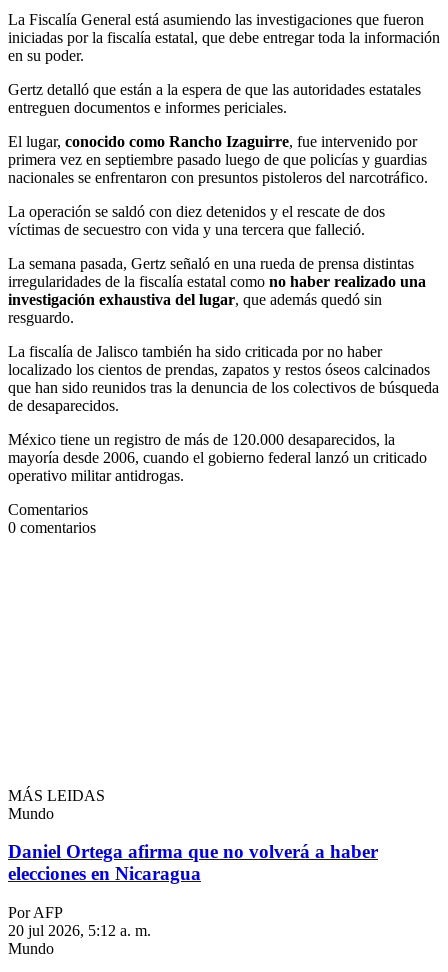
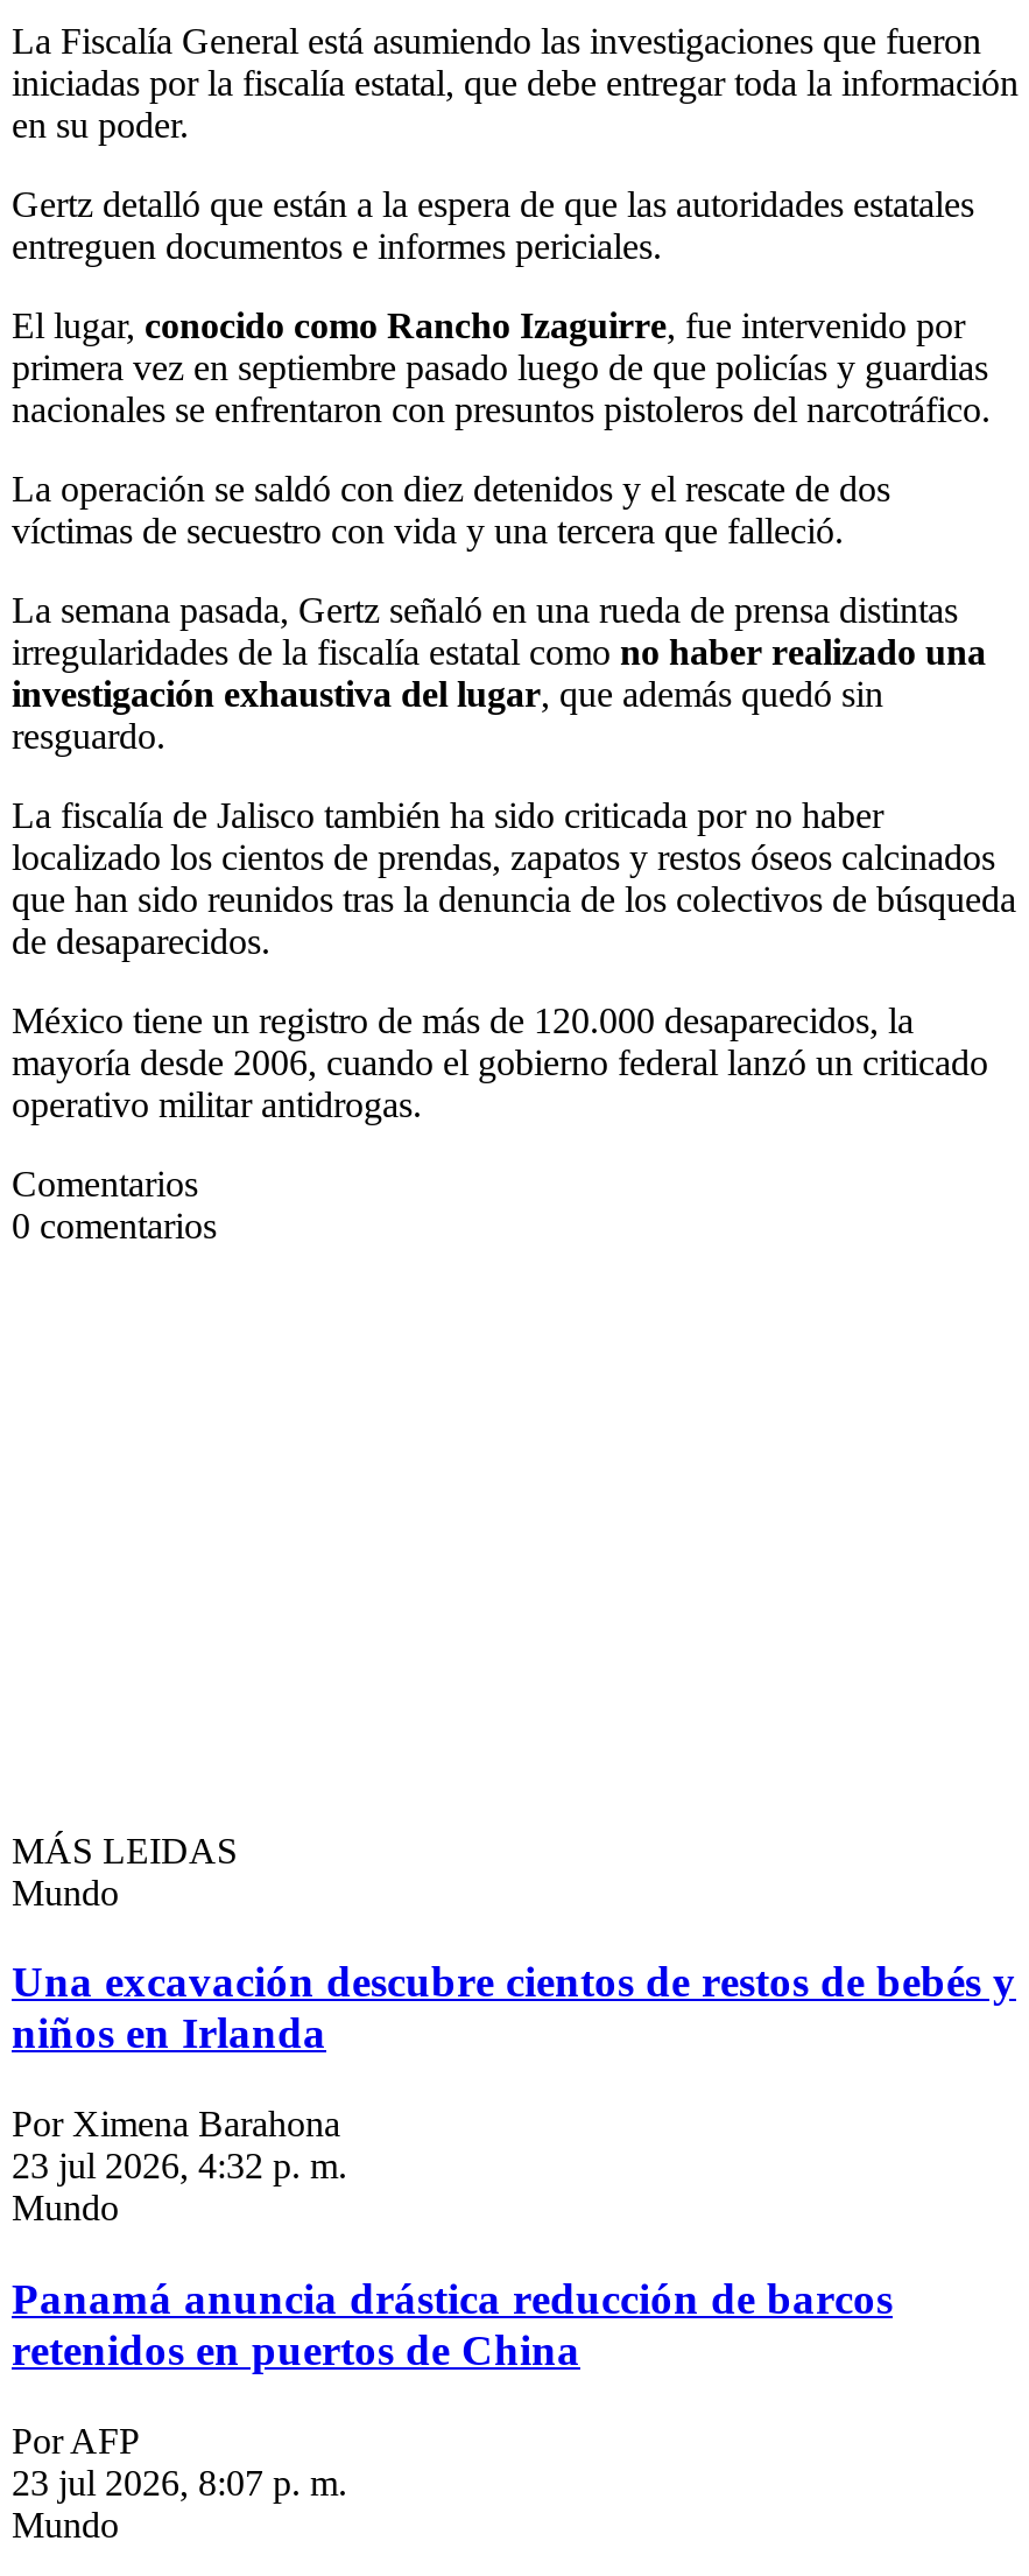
- Daniel Ortega afirma que no volverá a haber
- elecciones en Nicaragua
+ Una excavación descubre cientos de restos de bebés y
+ niños en Irlanda
+ Por Ximena Barahona
+ 23 jul 2026, 4:32 p. m.
+ Mundo
+ Panamá anuncia drástica reducción de barcos
+ retenidos en puertos de China

- 20 jul 2026, 5:12 a. m.
+ 23 jul 2026, 8:07 p. m.
